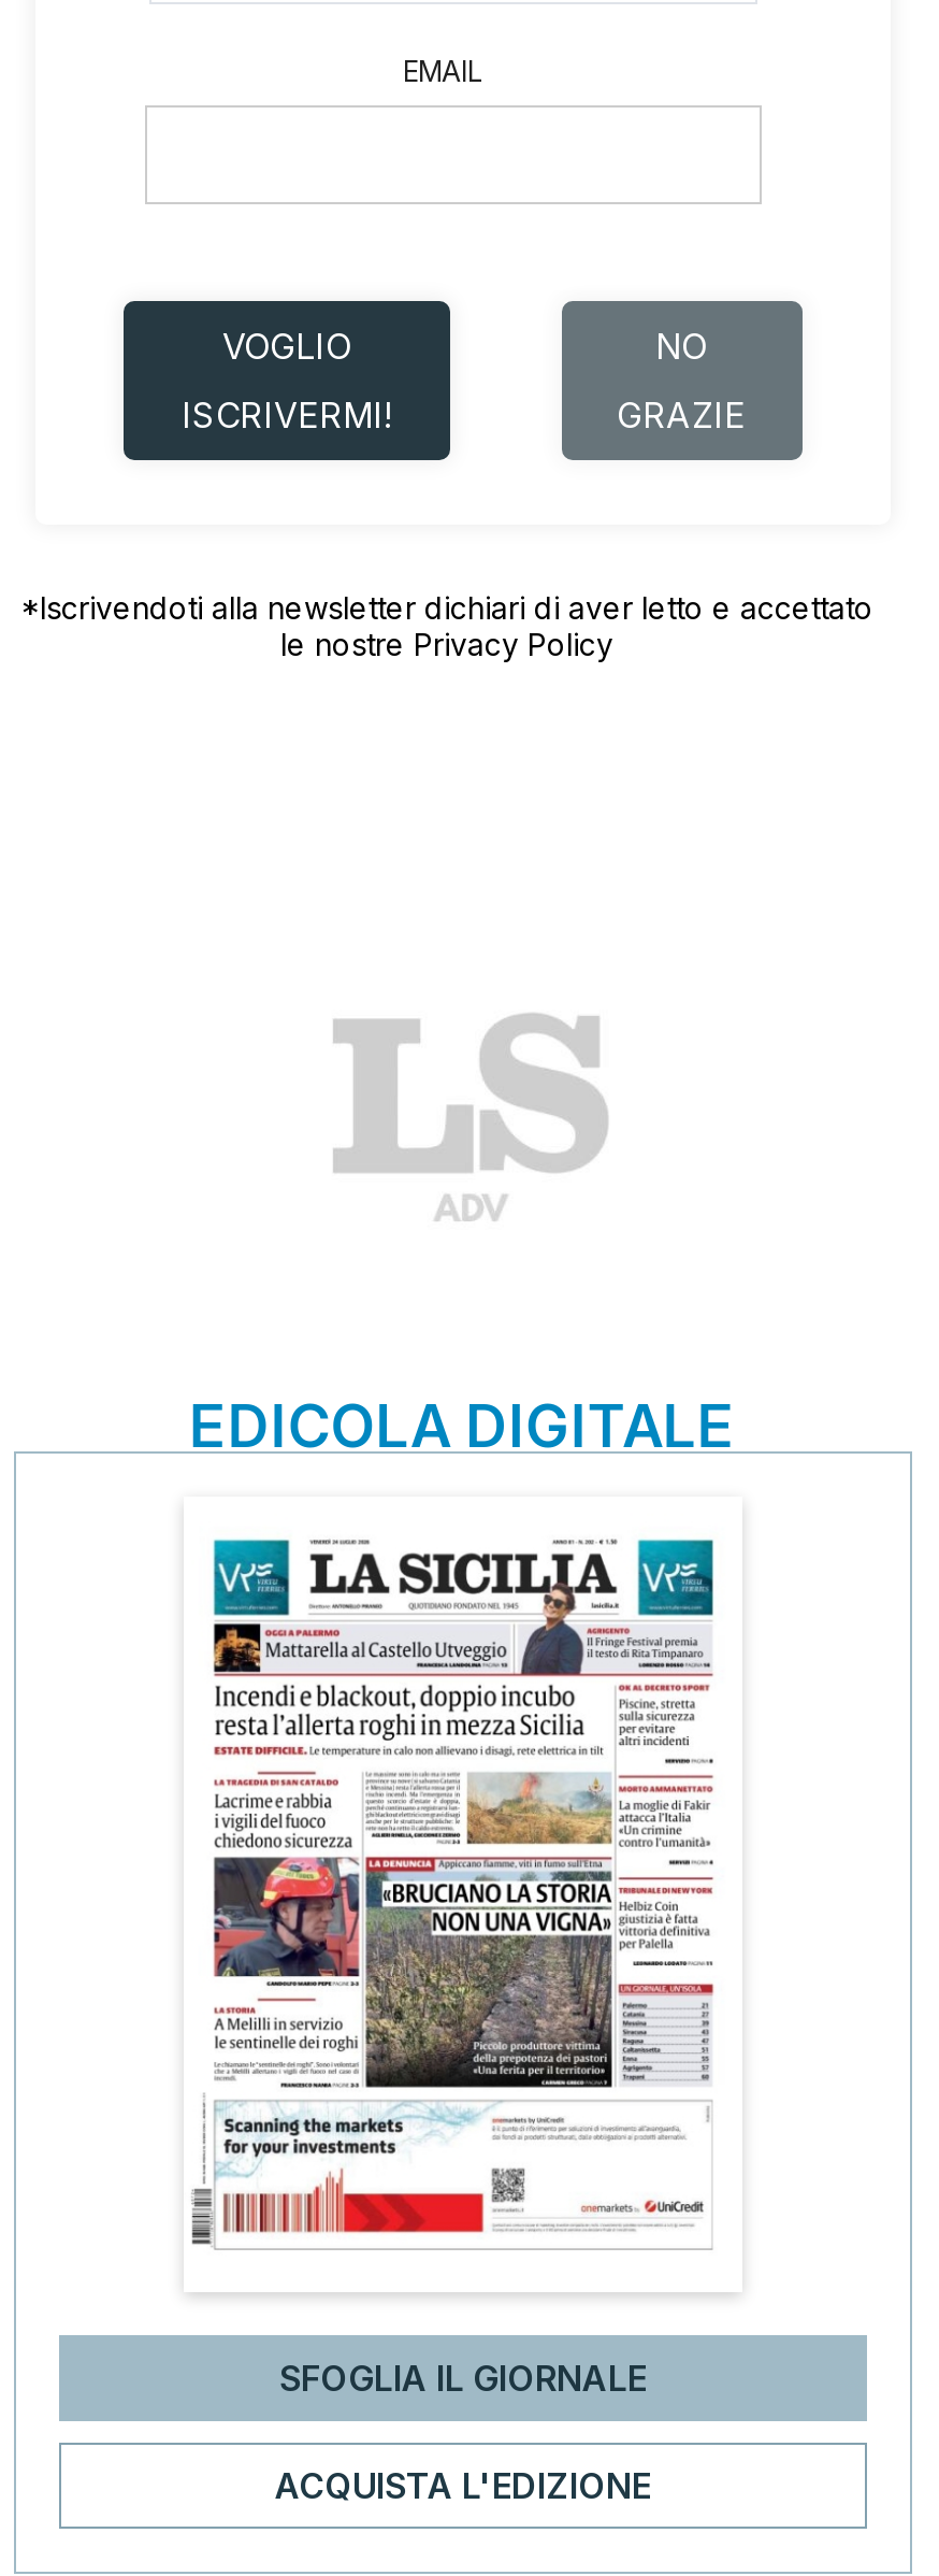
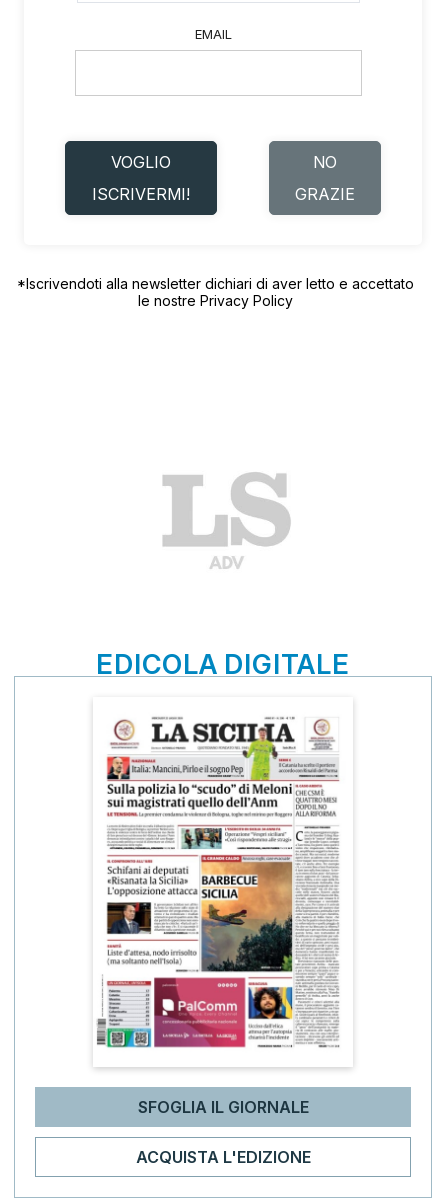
- [image]
+ [image]
